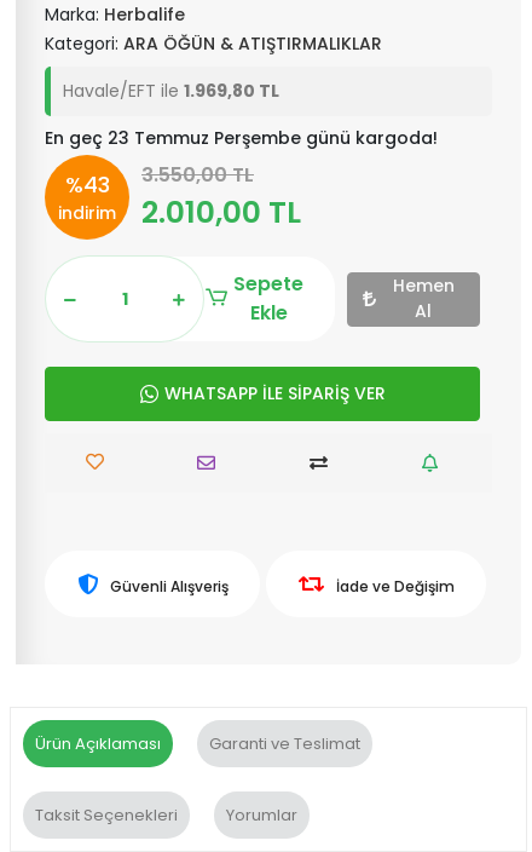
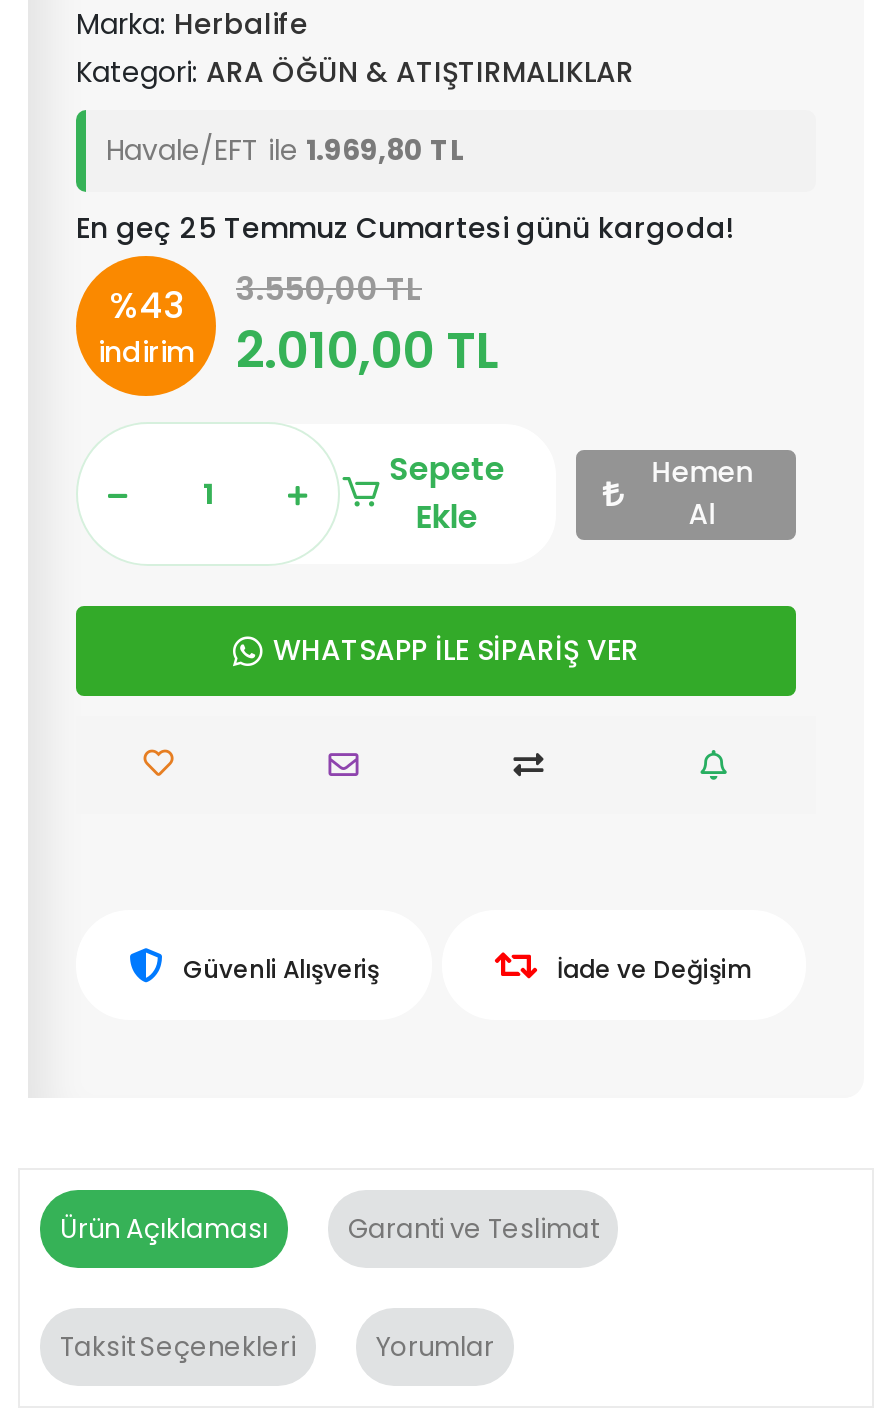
- En geç 23 Temmuz Perşembe günü kargoda!
+ En geç 25 Temmuz Cumartesi günü kargoda!
